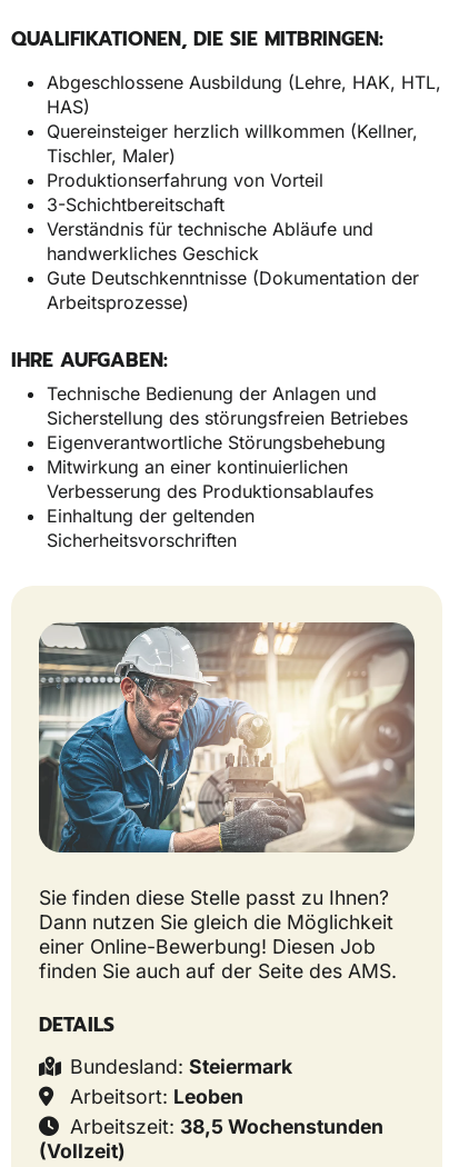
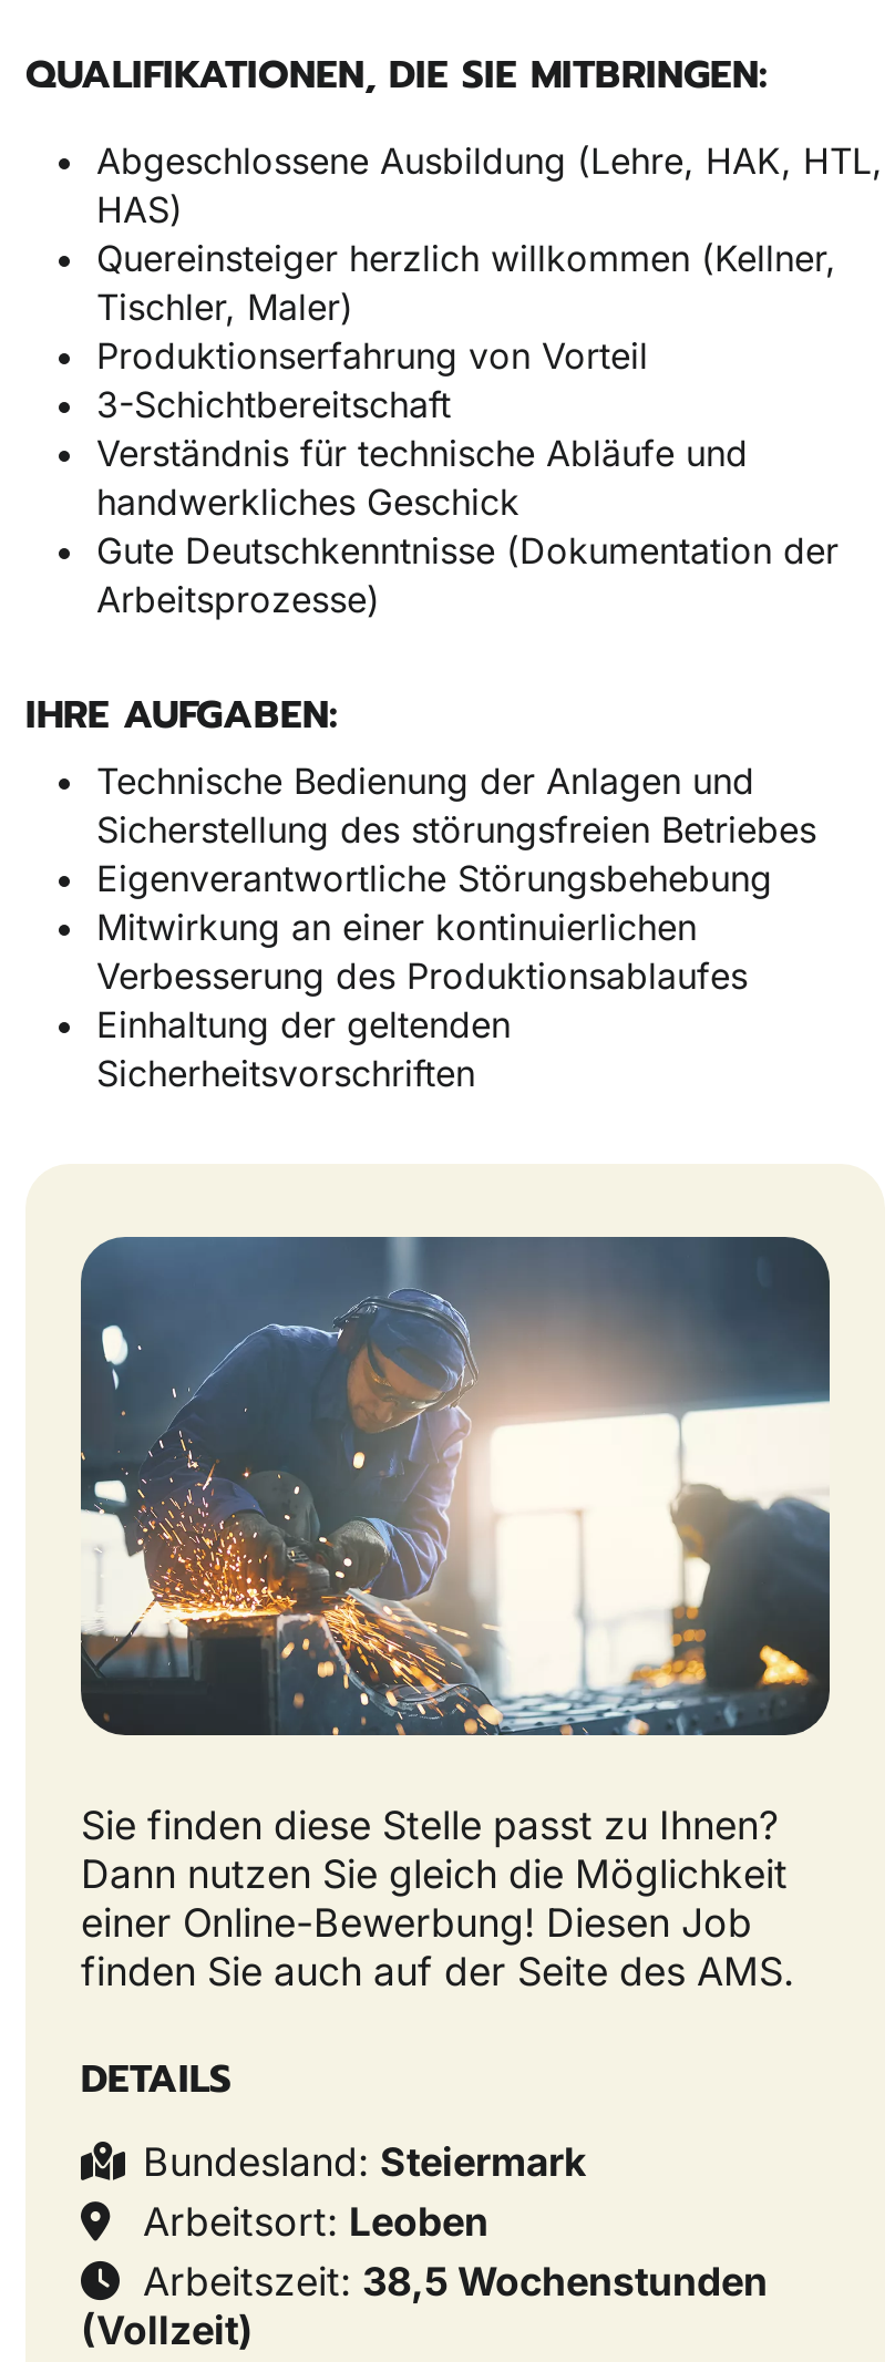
- [image]
+ [image]
